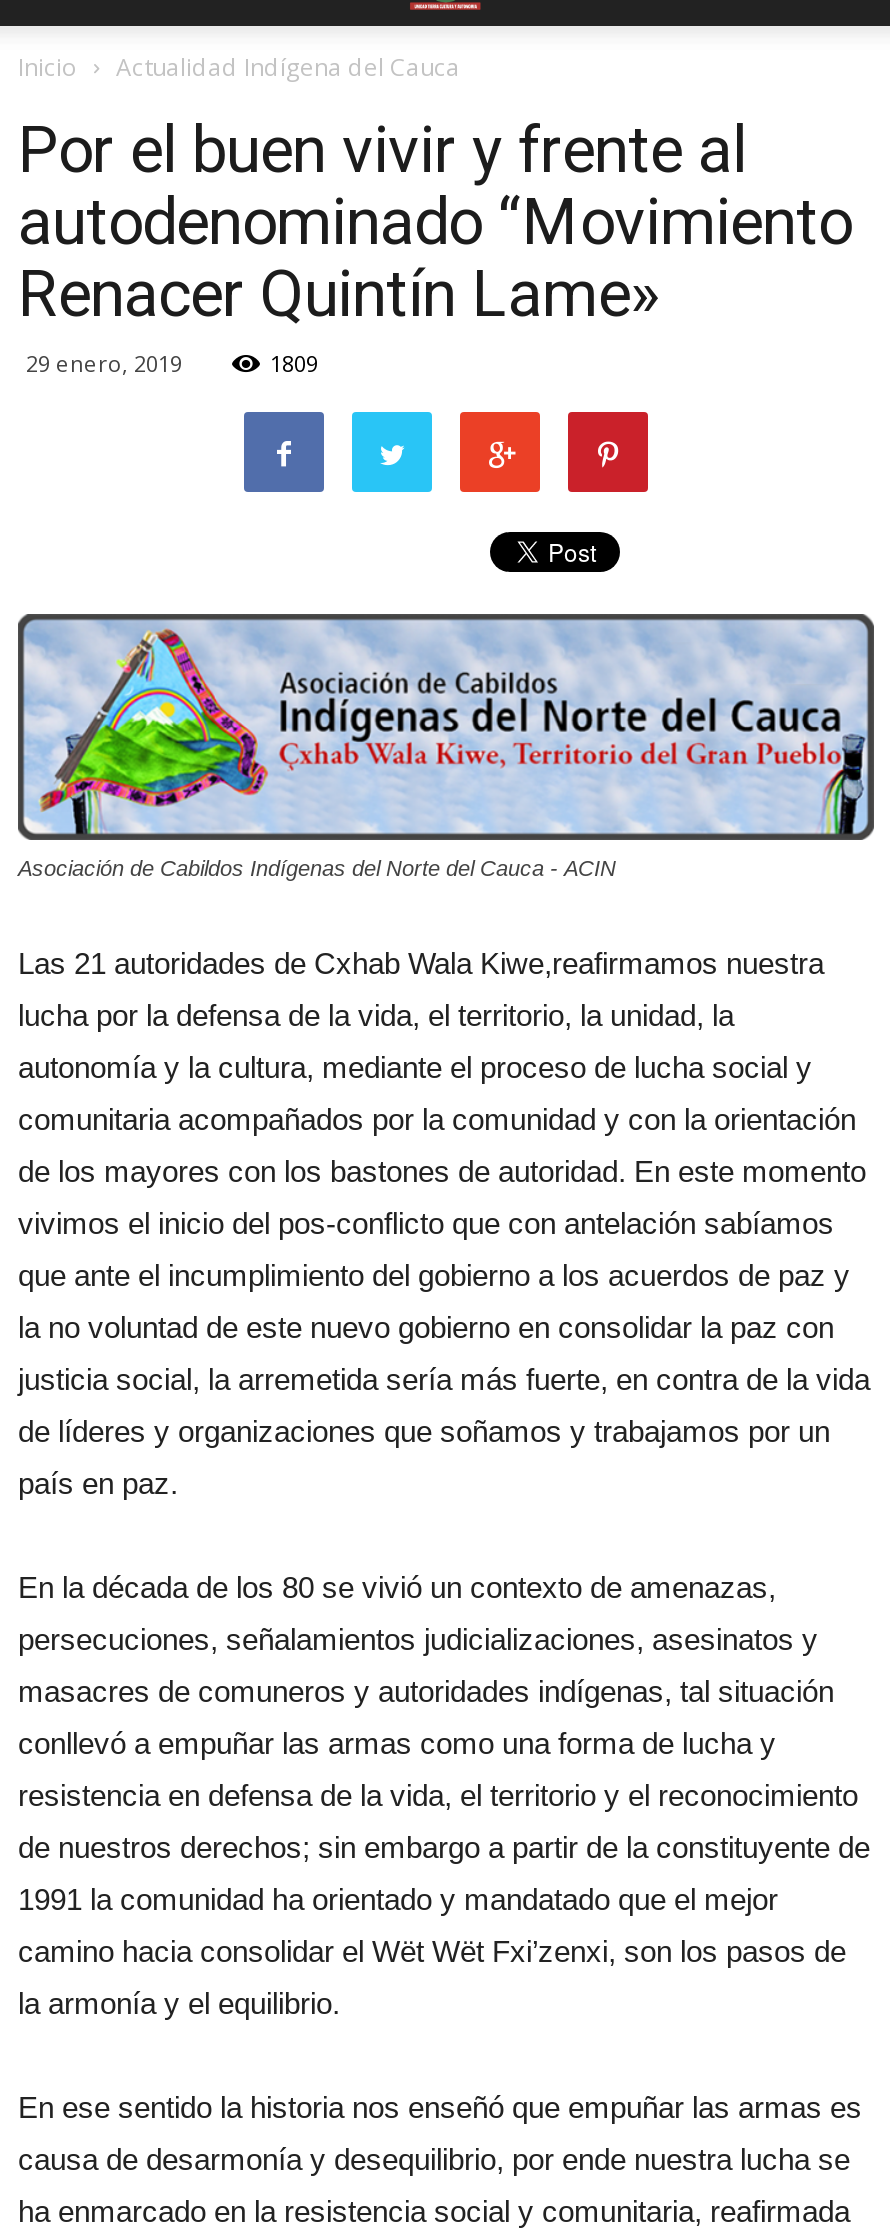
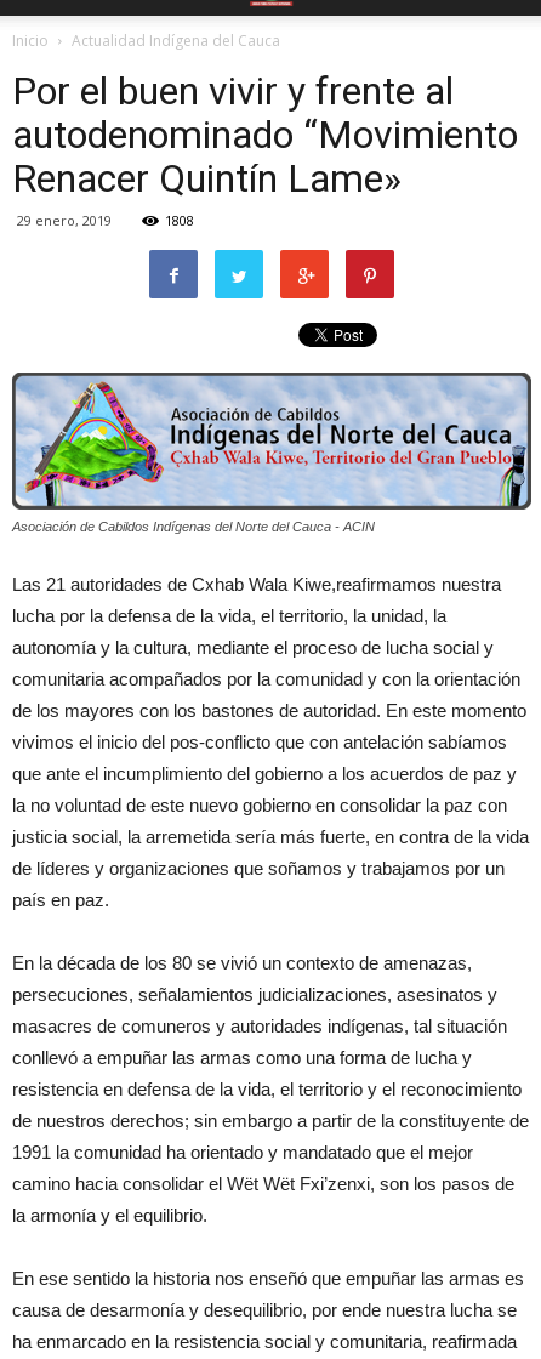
- 1809
+ 1808
